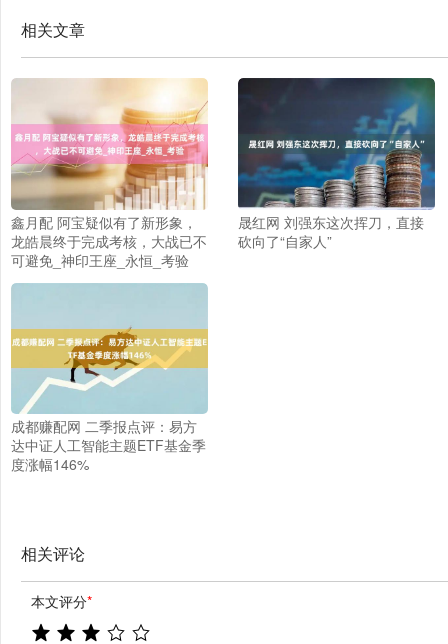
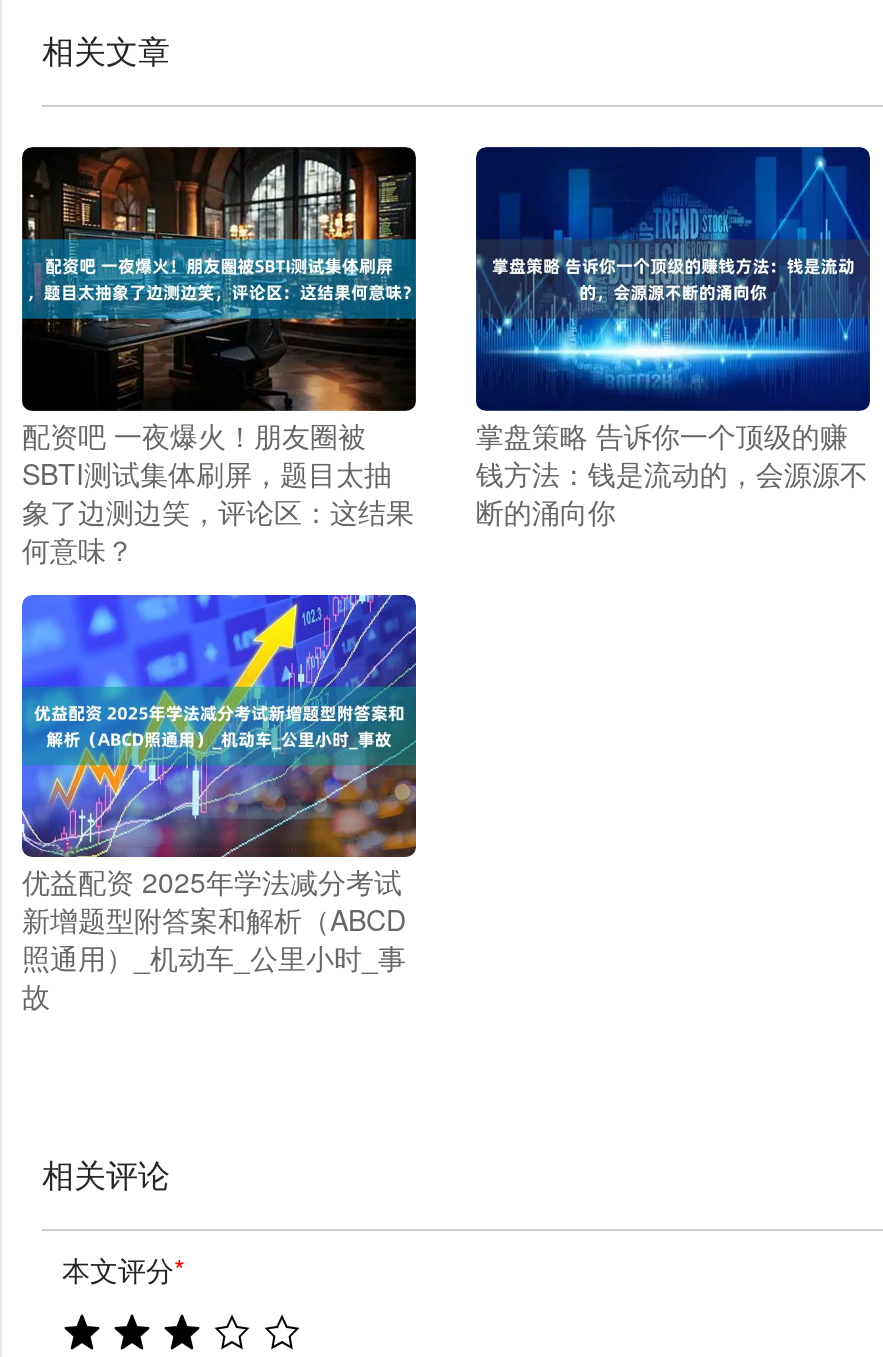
- [image]
- 鑫月配 阿宝疑似有了新形象，
- 龙皓晨终于完成考核，大战已不
- 可避免_神印王座_永恒_考验
+ [image]
+ 配资吧 一夜爆火！朋友圈被
+ SBTI测试集体刷屏，题目太抽
+ 象了边测边笑，评论区：这结果
+ 何意味？

- [image]
+ [image]

- 晟红网 刘强东这次挥刀，直接
- 砍向了“自家人”
+ 掌盘策略 告诉你一个顶级的赚
+ 钱方法：钱是流动的，会源源不
+ 断的涌向你

- [image]
- 成都赚配网 二季报点评：易方
- 达中证人工智能主题ETF基金季
- 度涨幅146%
+ [image]
+ 优益配资 2025年学法减分考试
+ 新增题型附答案和解析（ABCD
+ 照通用）_机动车_公里小时_事
+ 故
